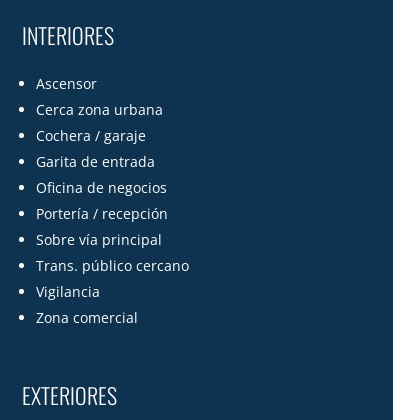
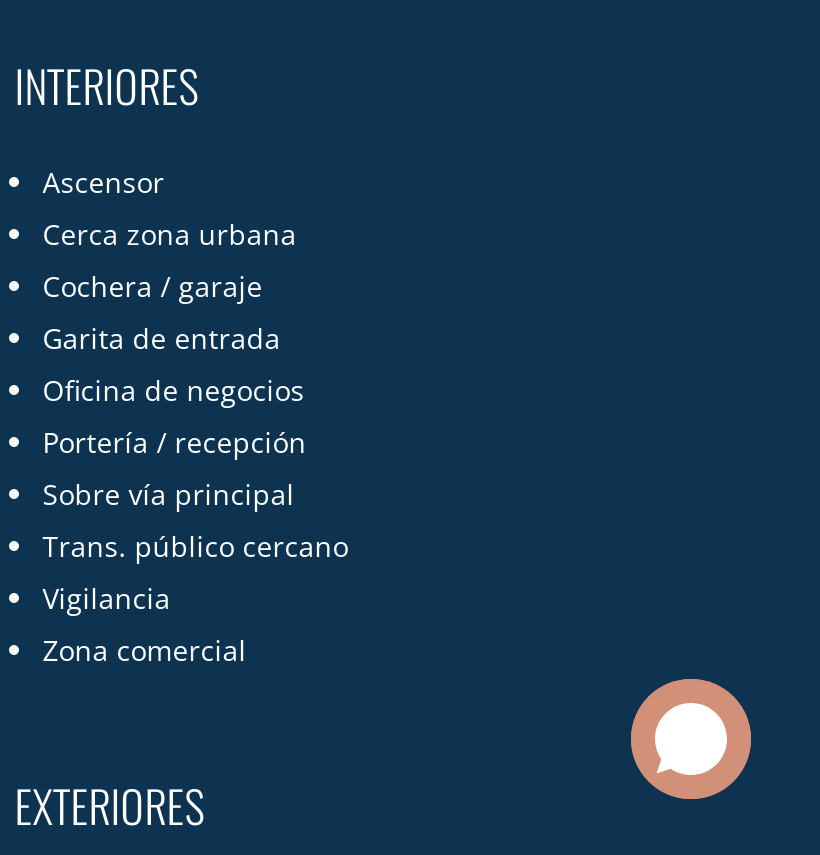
+ [image]
